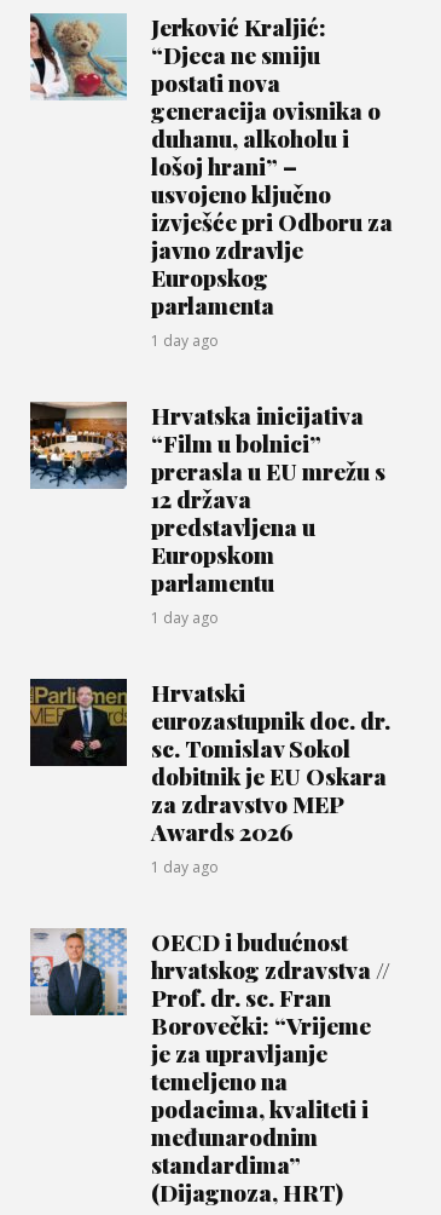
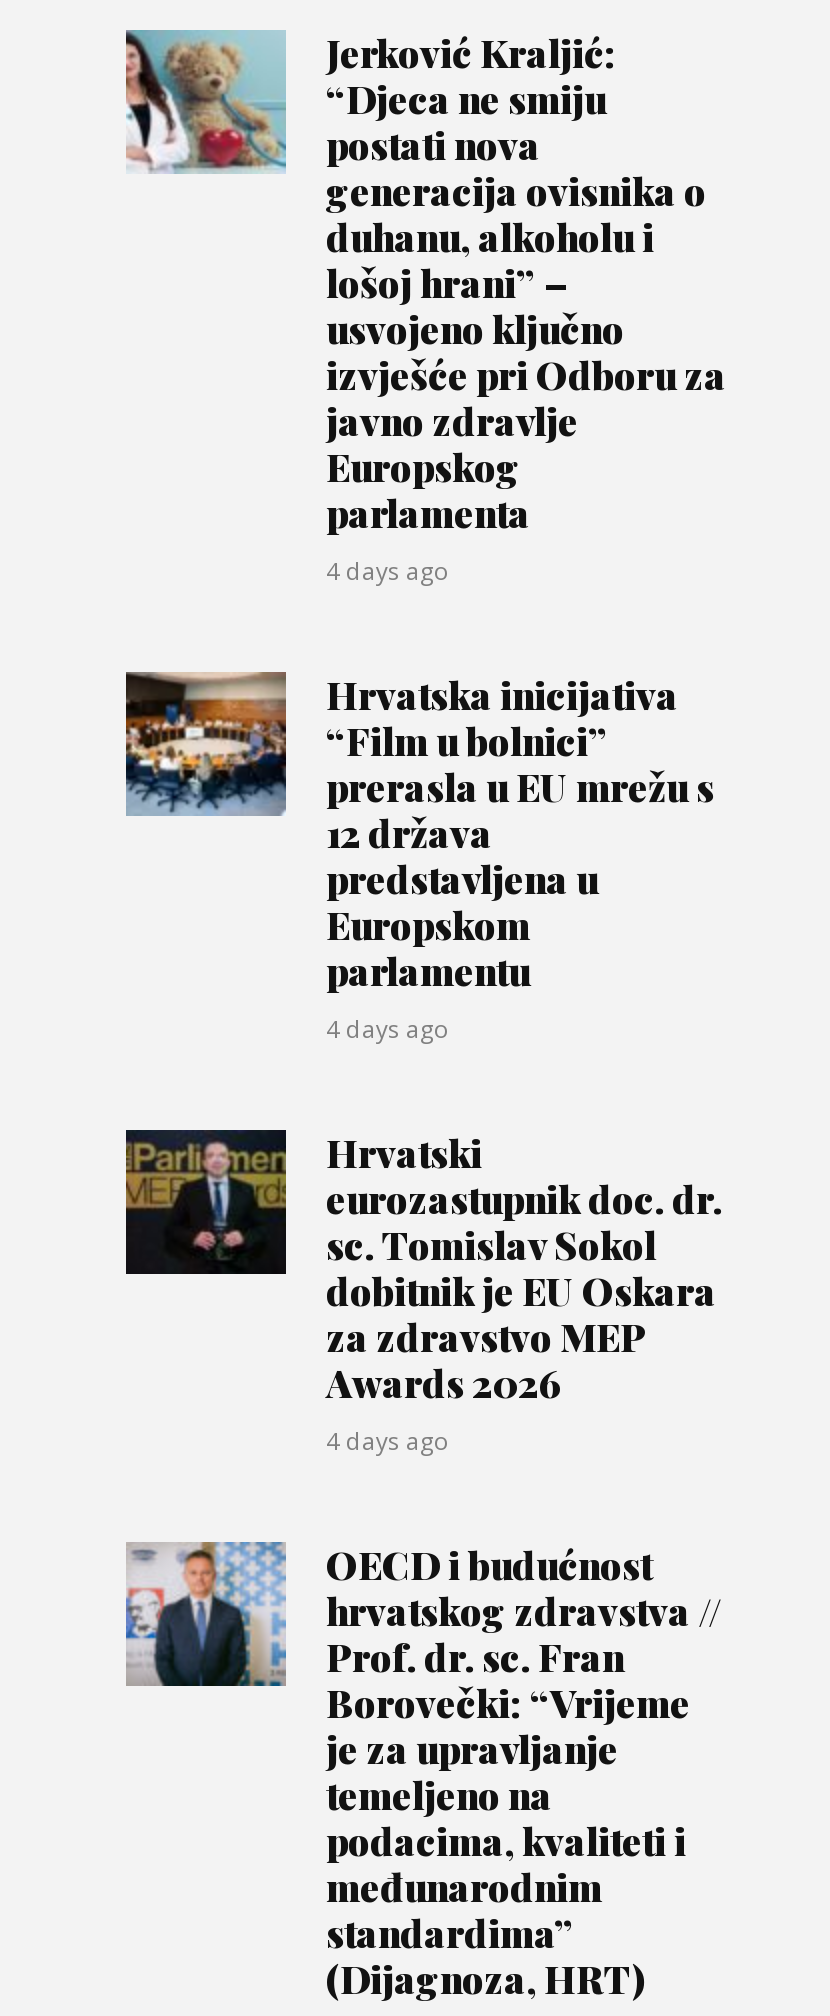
- 1 day ago
+ 4 days ago

- 1 day ago
+ 4 days ago

- 1 day ago
+ 4 days ago
